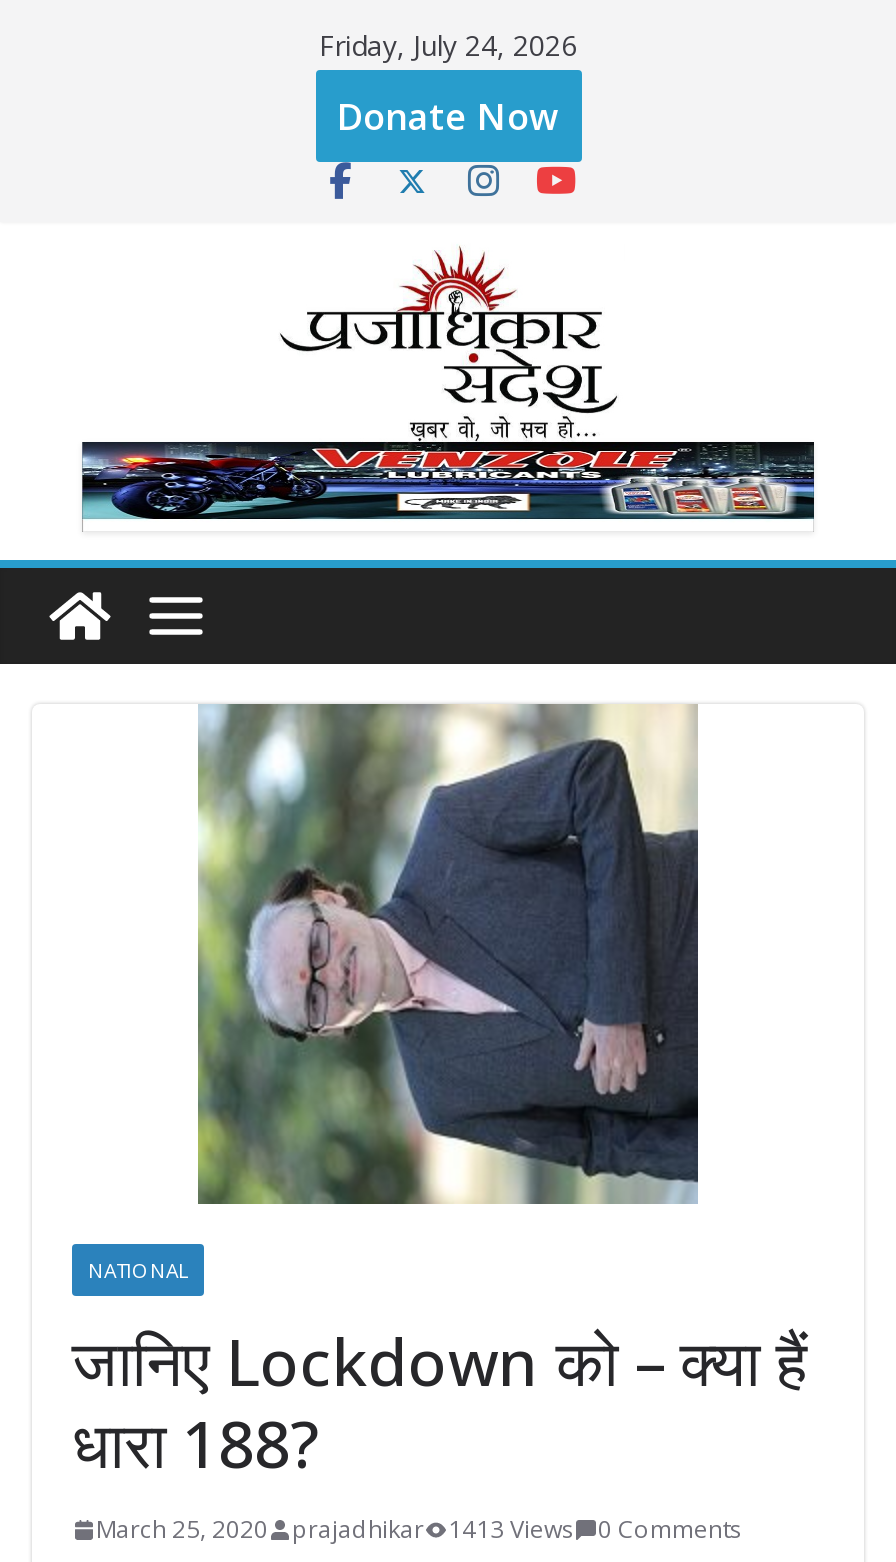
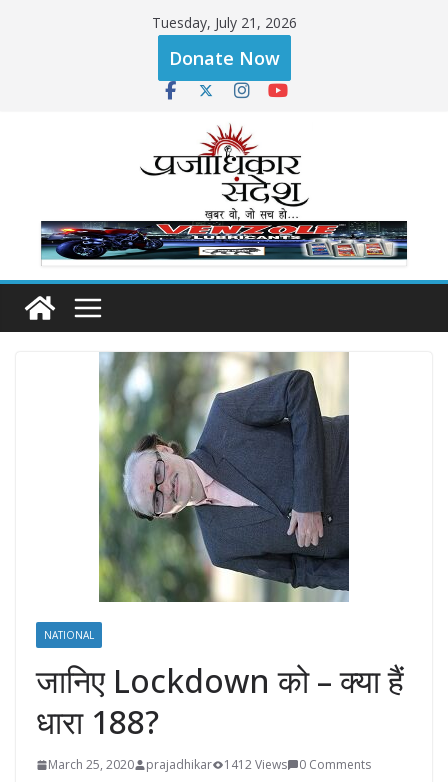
- Friday, July 24, 2026
+ Tuesday, July 21, 2026

- March 25, 2020 prajadhikar 1413 Views 0 Comments
+ March 25, 2020 prajadhikar 1412 Views 0 Comments
